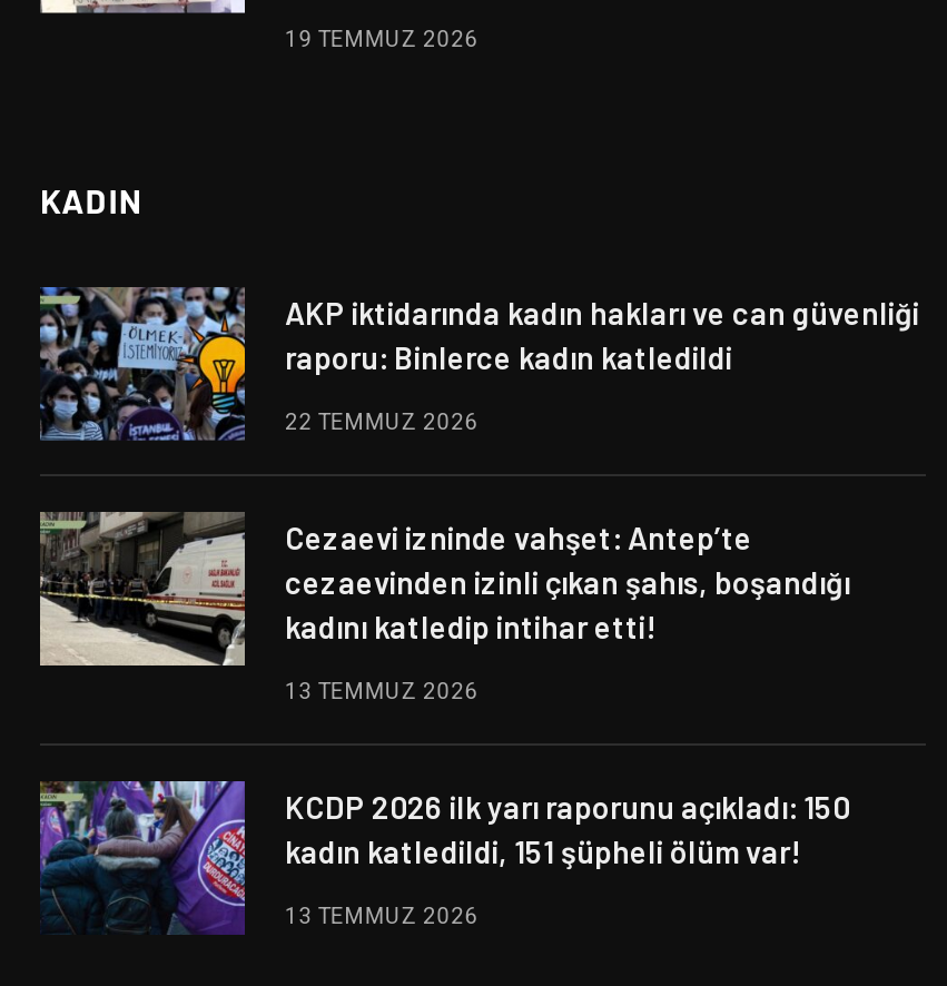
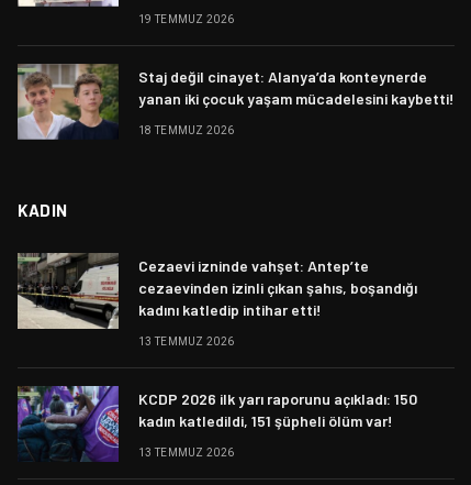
+ [image]
+ Staj değil cinayet: Alanya’da konteynerde
+ yanan iki çocuk yaşam mücadelesini kaybetti!
+ 18 TEMMUZ 2026

moved down: KADIN

- [image]
- AKP iktidarında kadın hakları ve can güvenliği
- raporu: Binlerce kadın katledildi
- 22 TEMMUZ 2026
